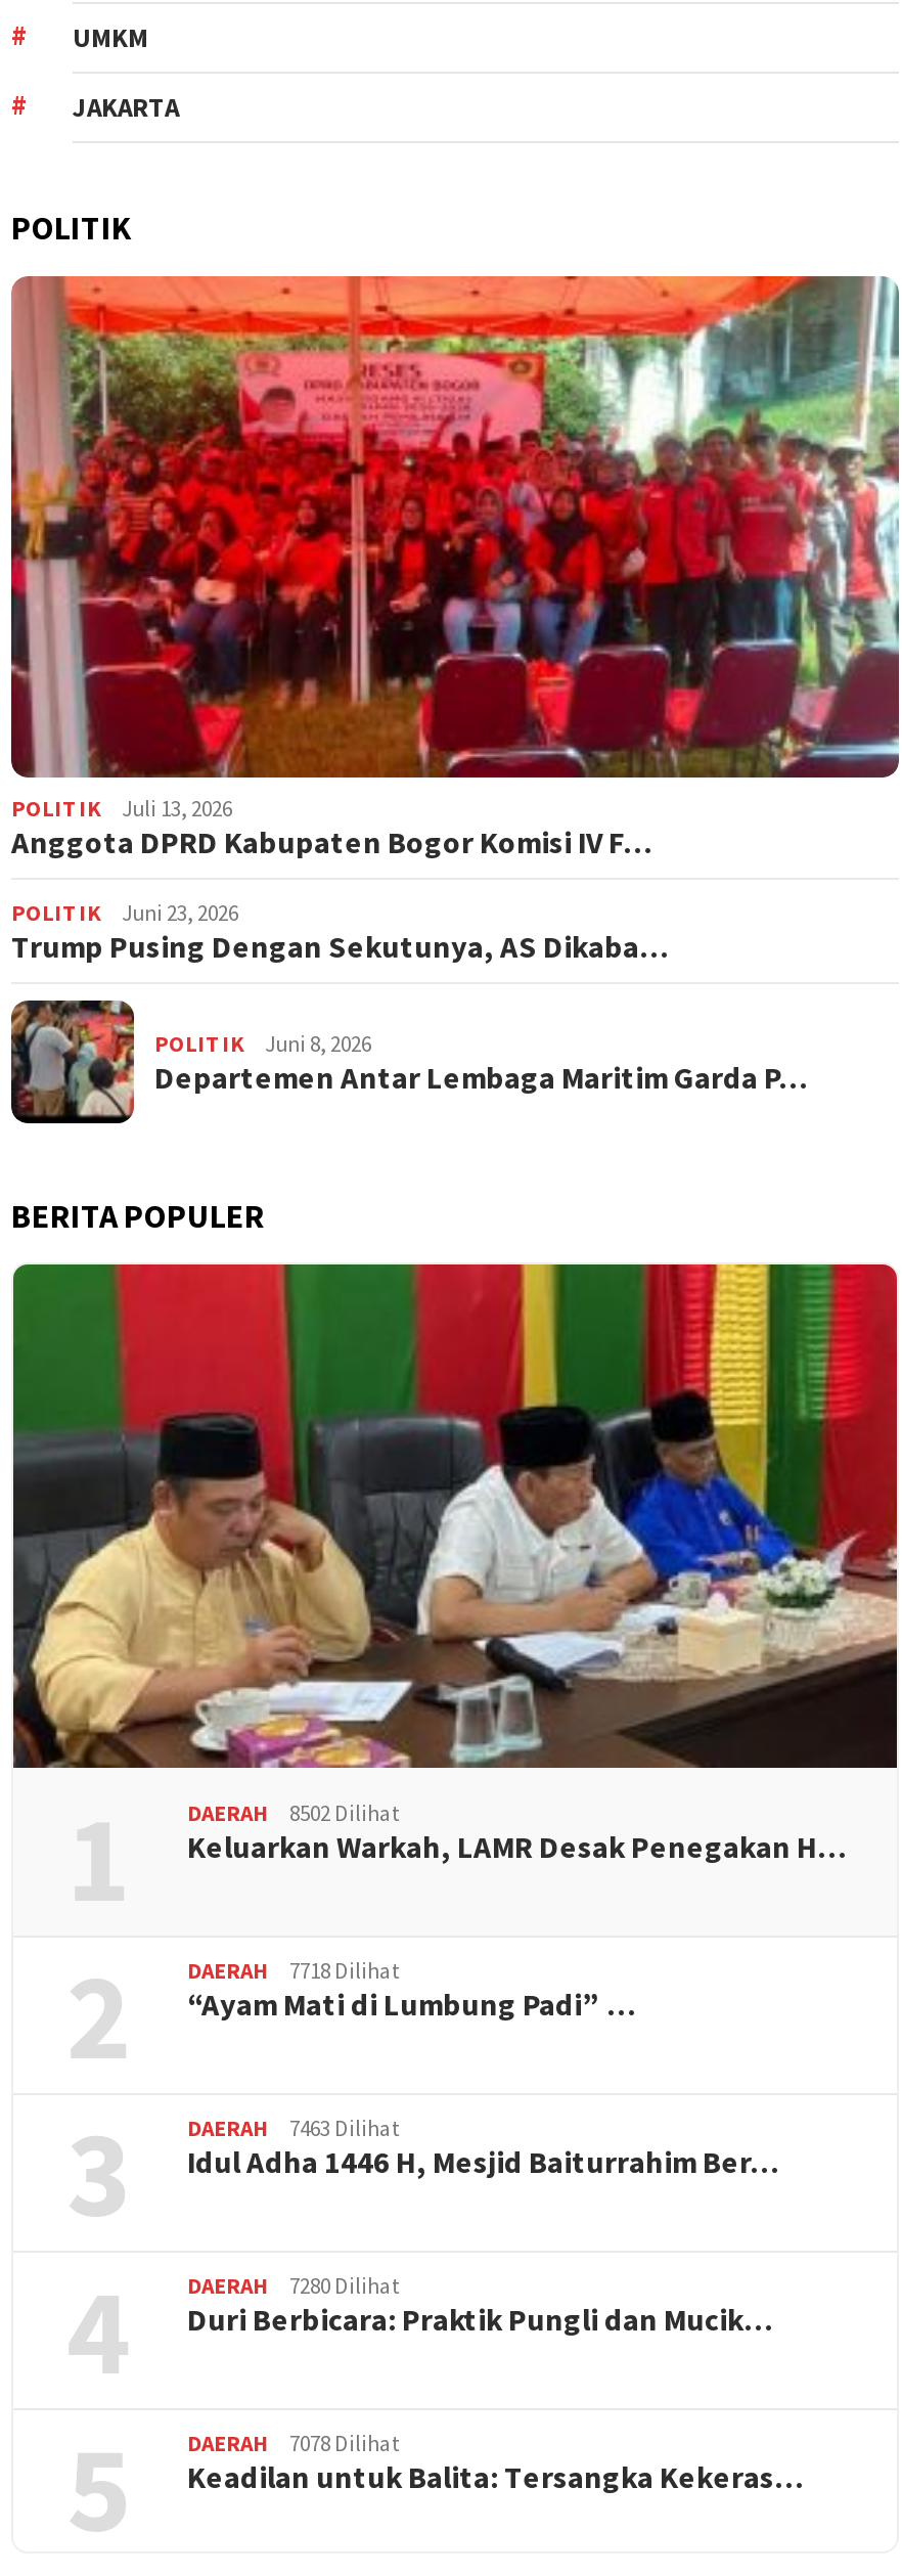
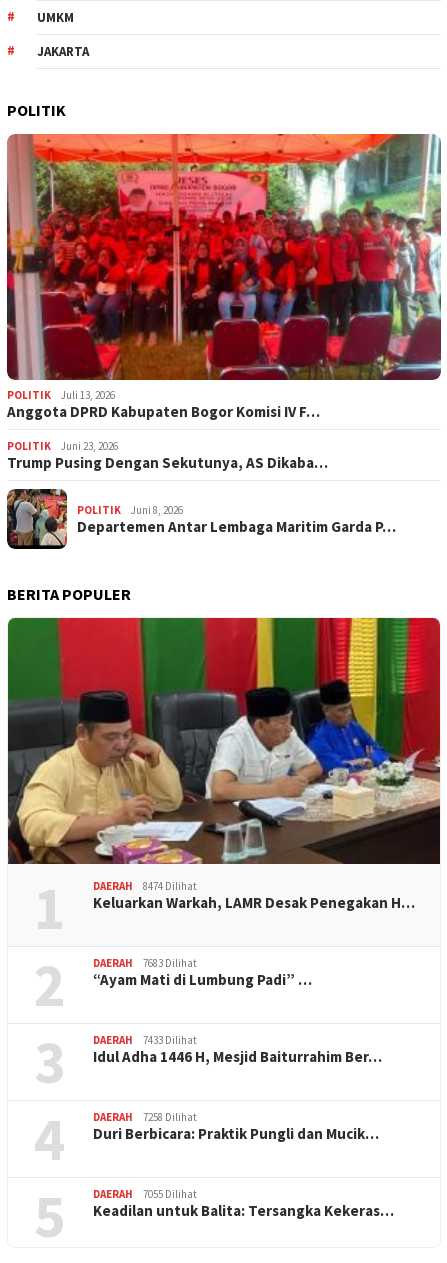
- DAERAH 8502 Dilihat
+ DAERAH 8474 Dilihat

- DAERAH 7718 Dilihat
+ DAERAH 7683 Dilihat

- DAERAH 7463 Dilihat
+ DAERAH 7433 Dilihat

- DAERAH 7280 Dilihat
+ DAERAH 7258 Dilihat

- DAERAH 7078 Dilihat
+ DAERAH 7055 Dilihat
